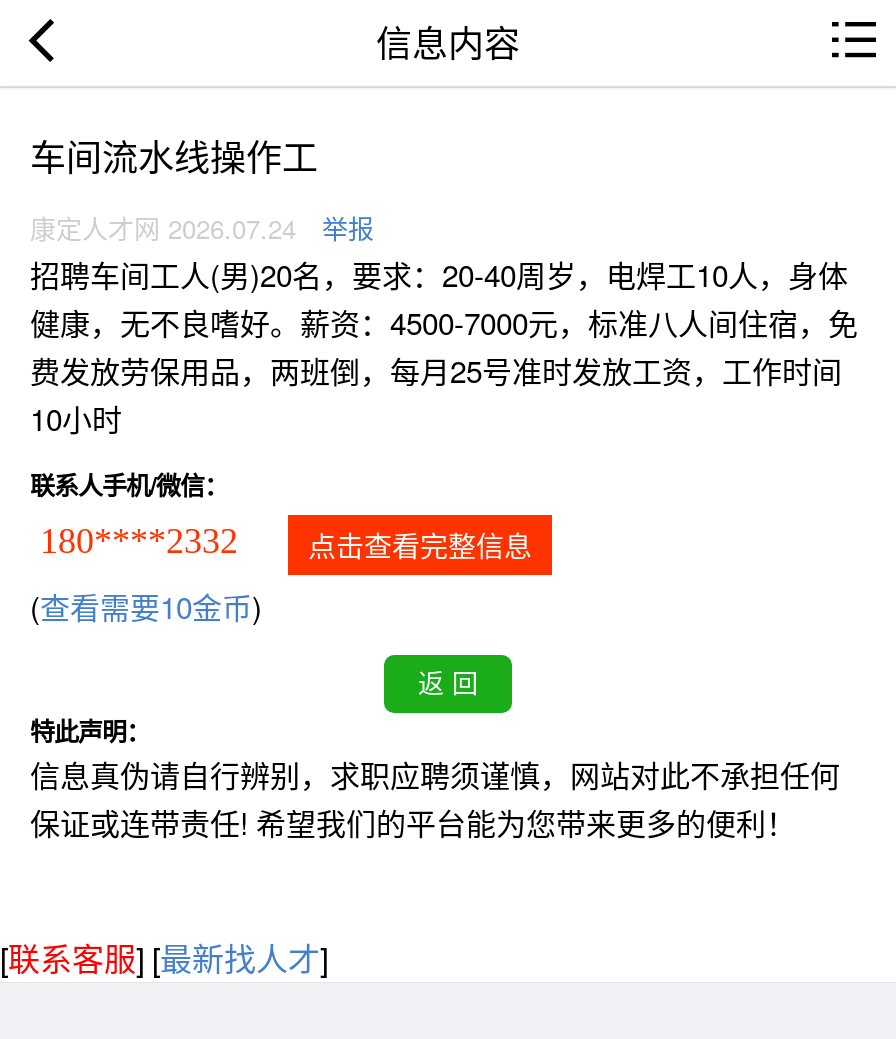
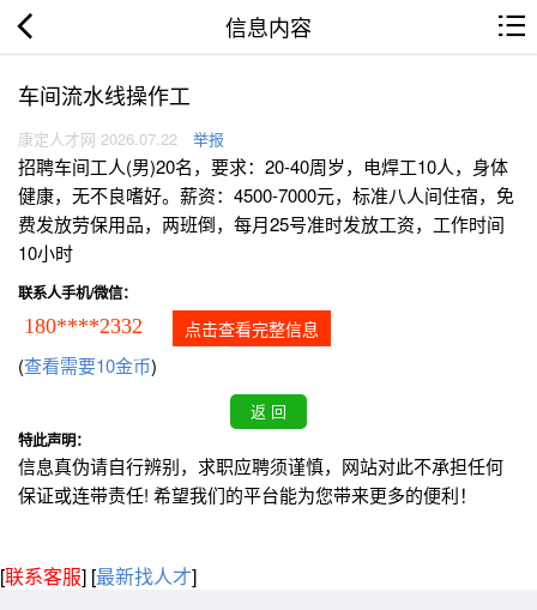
- 康定人才网 2026.07.24 举报
+ 康定人才网 2026.07.22 举报
